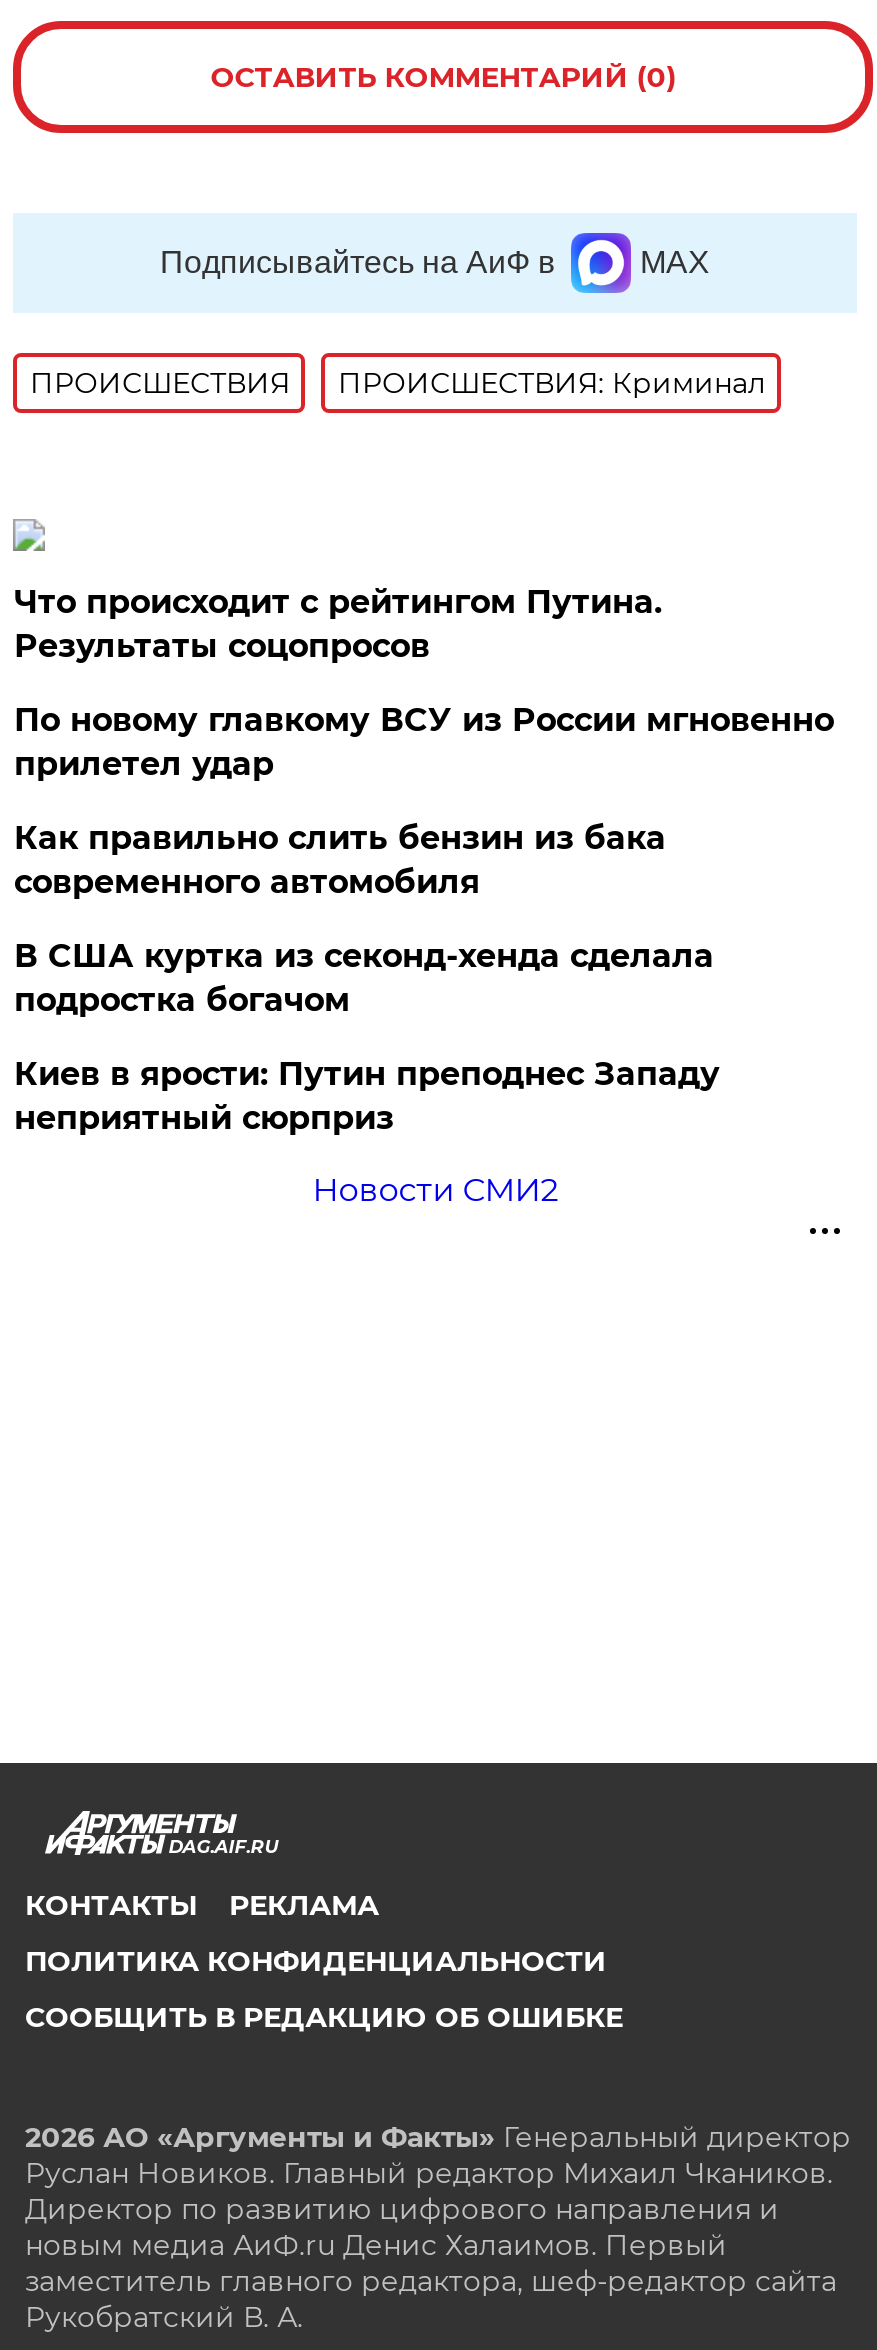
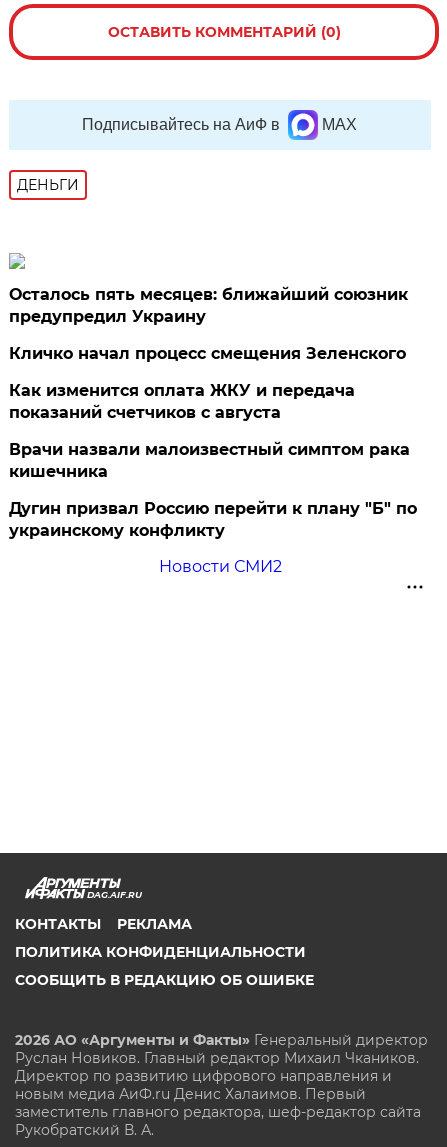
- ПРОИСШЕСТВИЯ
- ПРОИСШЕСТВИЯ: Криминал
+ ДЕНЬГИ

- Что происходит с рейтингом Путина.
- Результаты соцопросов
+ Осталось пять месяцев: ближайший союзник
+ предупредил Украину

- По новому главкому ВСУ из России мгновенно
- прилетел удар
+ Кличко начал процесс смещения Зеленского

- Как правильно слить бензин из бака
- современного автомобиля
+ Как изменится оплата ЖКУ и передача
+ показаний счетчиков с августа

- В США куртка из секонд-хенда сделала
- подростка богачом
+ Врачи назвали малоизвестный симптом рака
+ кишечника

- Киев в ярости: Путин преподнес Западу
- неприятный сюрприз
+ Дугин призвал Россию перейти к плану "Б" по
+ украинскому конфликту
